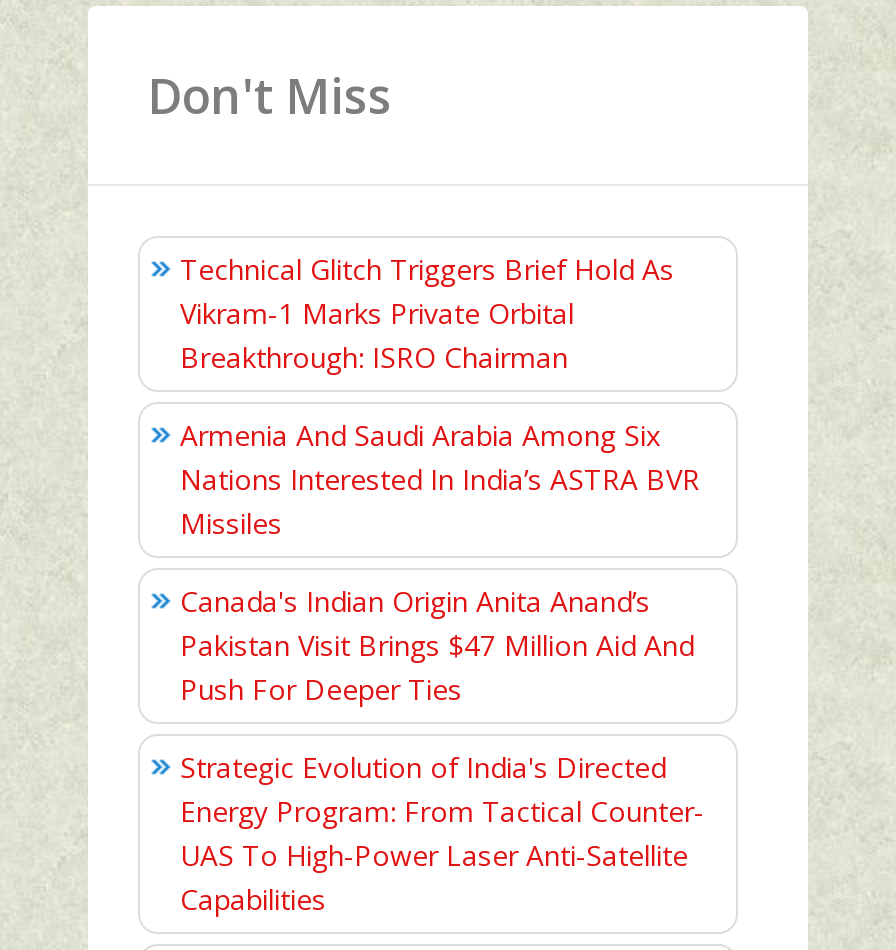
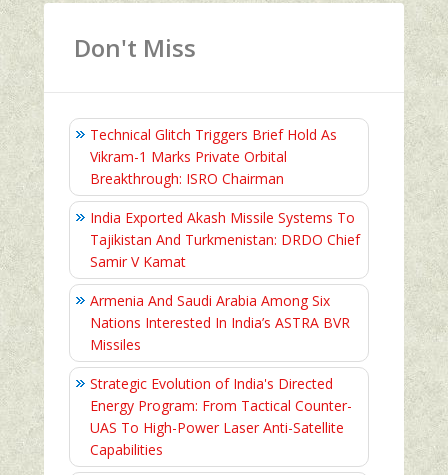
+ India Exported Akash Missile Systems To
+ Tajikistan And Turkmenistan: DRDO Chief
+ Samir V Kamat

moved down: Armenia And Saudi Arabia Among Six | Nations Interested In India’s ASTRA BVR | Missiles

- Canada's Indian Origin Anita Anand’s
- Pakistan Visit Brings $47 Million Aid And
- Push For Deeper Ties
